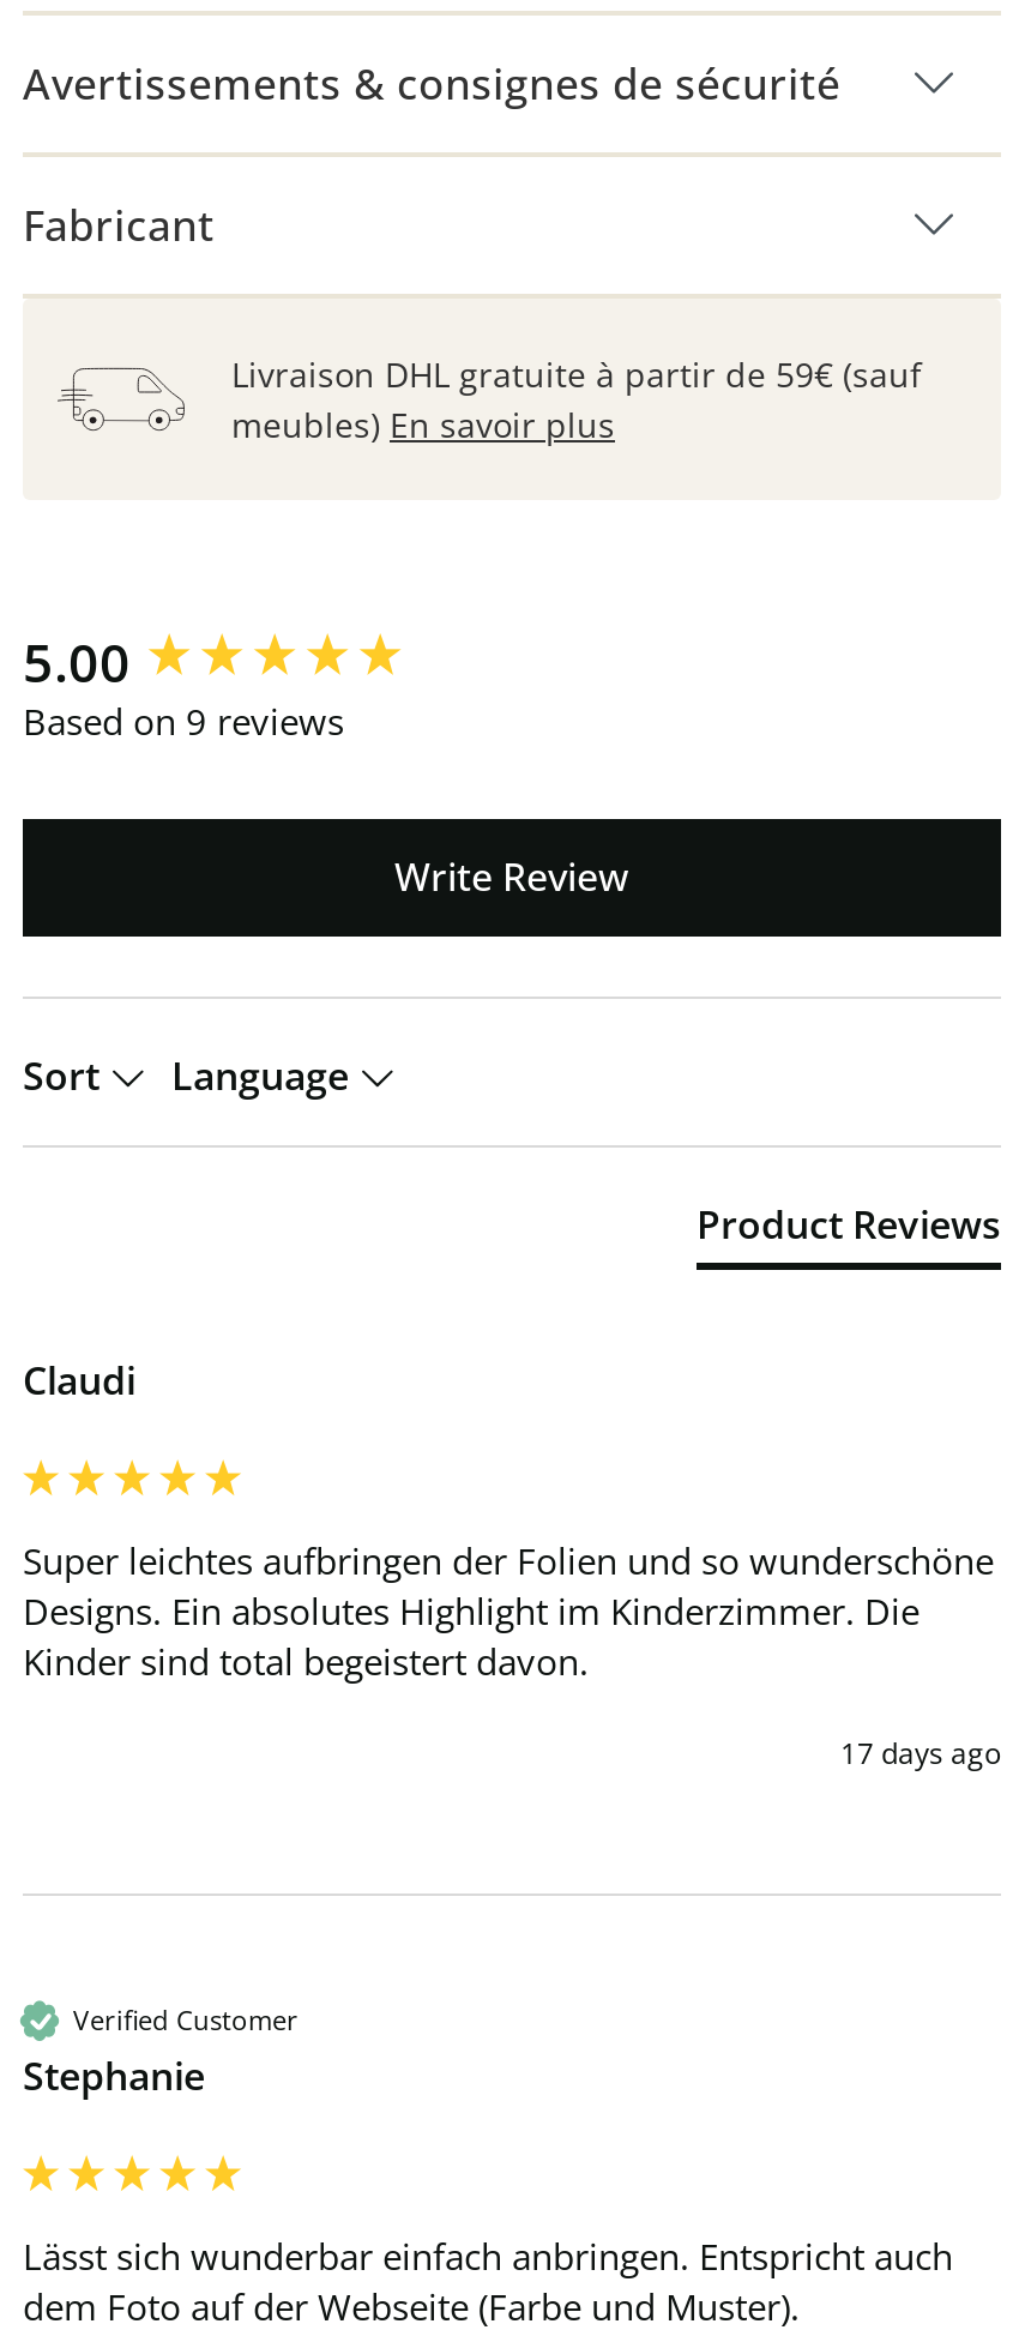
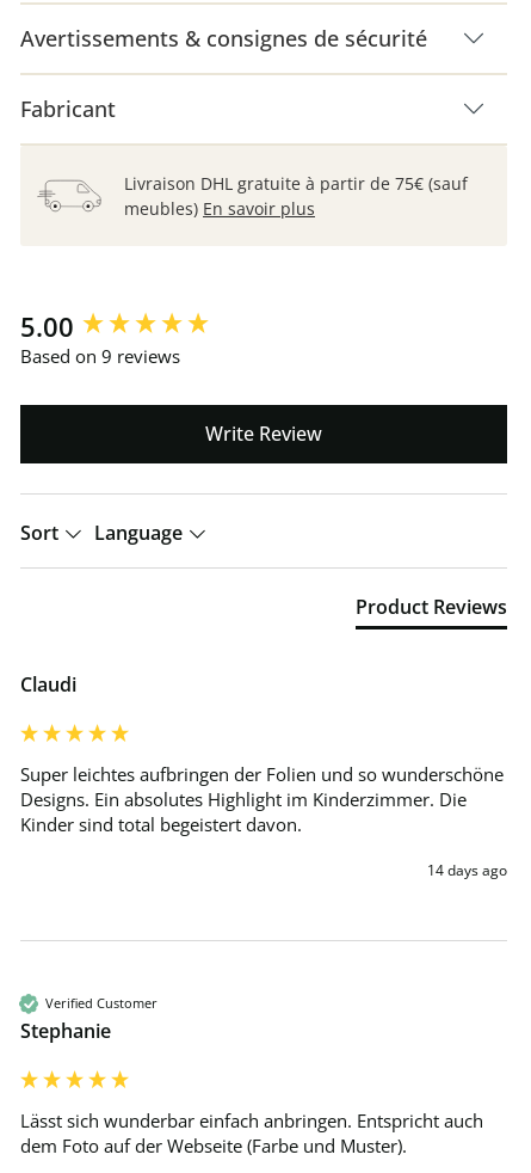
- Livraison DHL gratuite à partir de 59€ (sauf
+ Livraison DHL gratuite à partir de 75€ (sauf

- 17 days ago
+ 14 days ago
